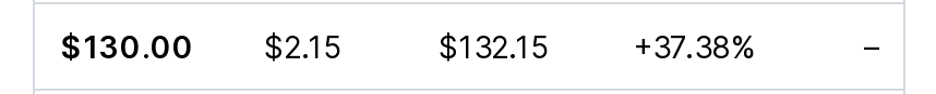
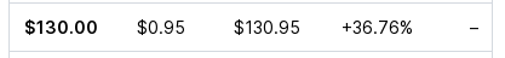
- $130.00 $2.15
+ $130.00 $0.95

- $132.15
+ $130.95

- +37.38%
+ +36.76%
